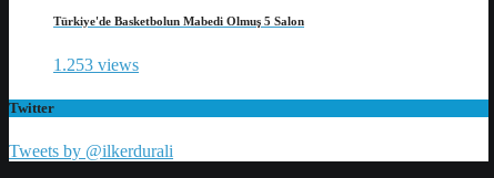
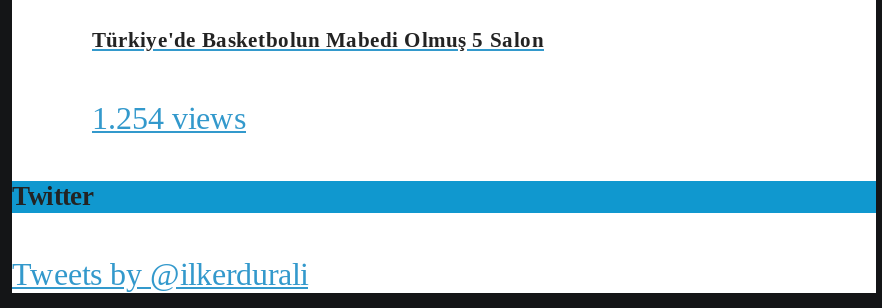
- 1.253 views
+ 1.254 views
